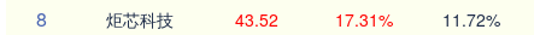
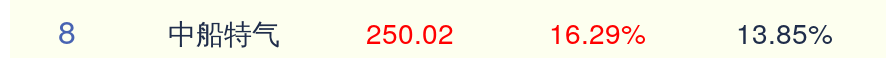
- 炬芯科技
- 43.52
- 17.31%
- 11.72%
+ 中船特气
+ 250.02
+ 16.29%
+ 13.85%
